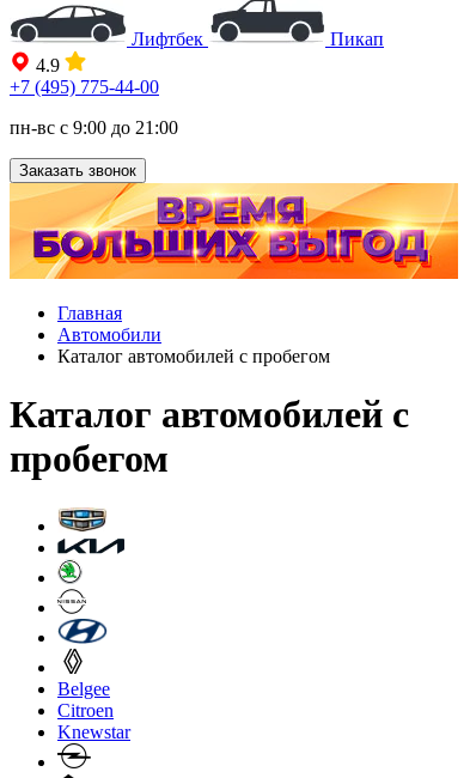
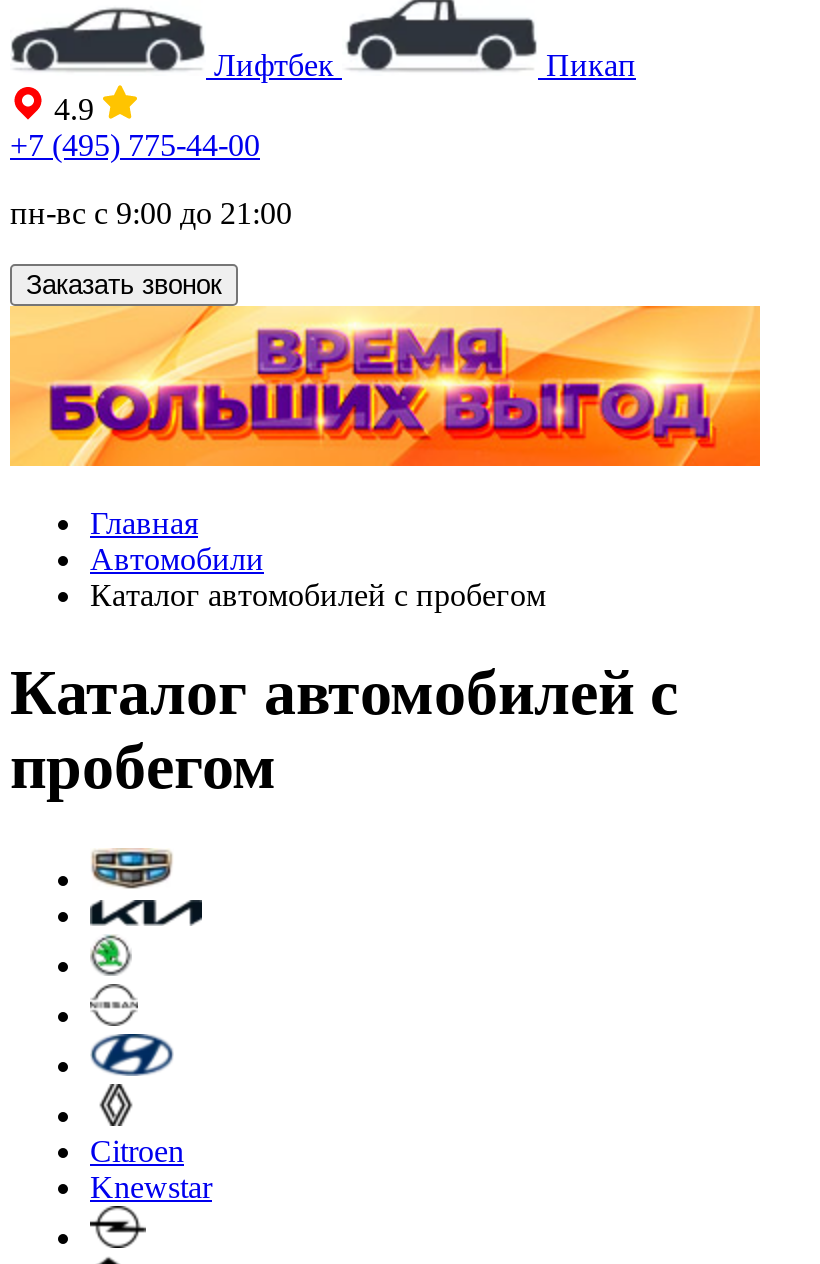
- Belgee
